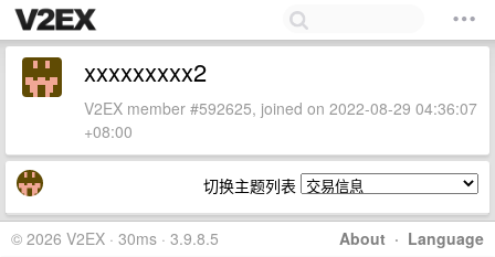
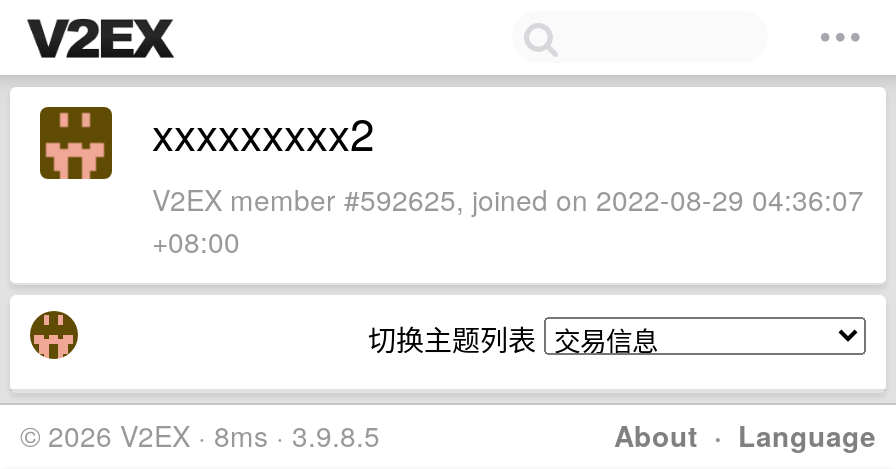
- © 2026 V2EX · 30ms · 3.9.8.5
+ © 2026 V2EX · 8ms · 3.9.8.5
